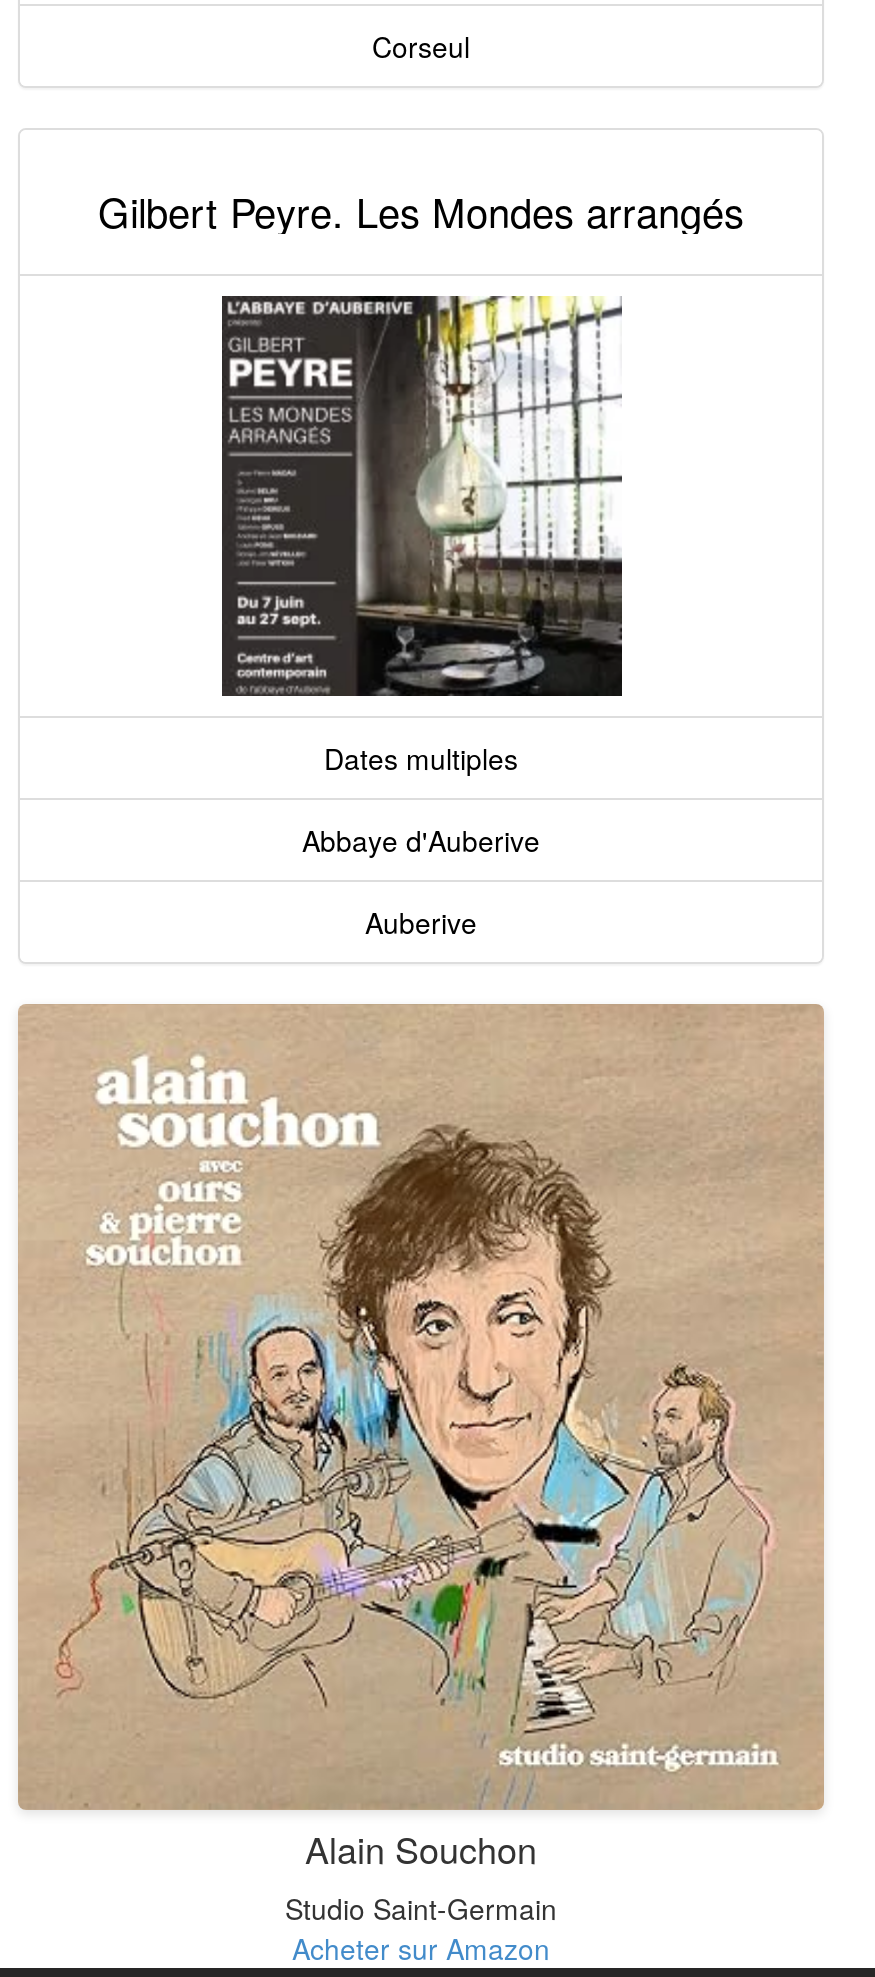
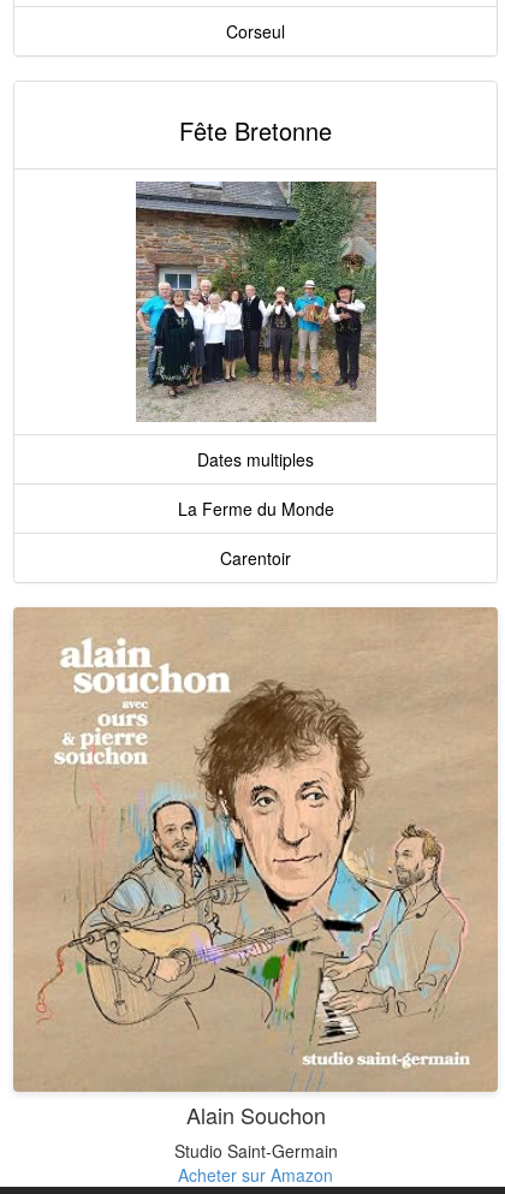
- Gilbert Peyre. Les Mondes arrangés
+ Fête Bretonne

- [image]
+ [image]

- Abbaye d'Auberive
+ La Ferme du Monde

- Auberive
+ Carentoir
